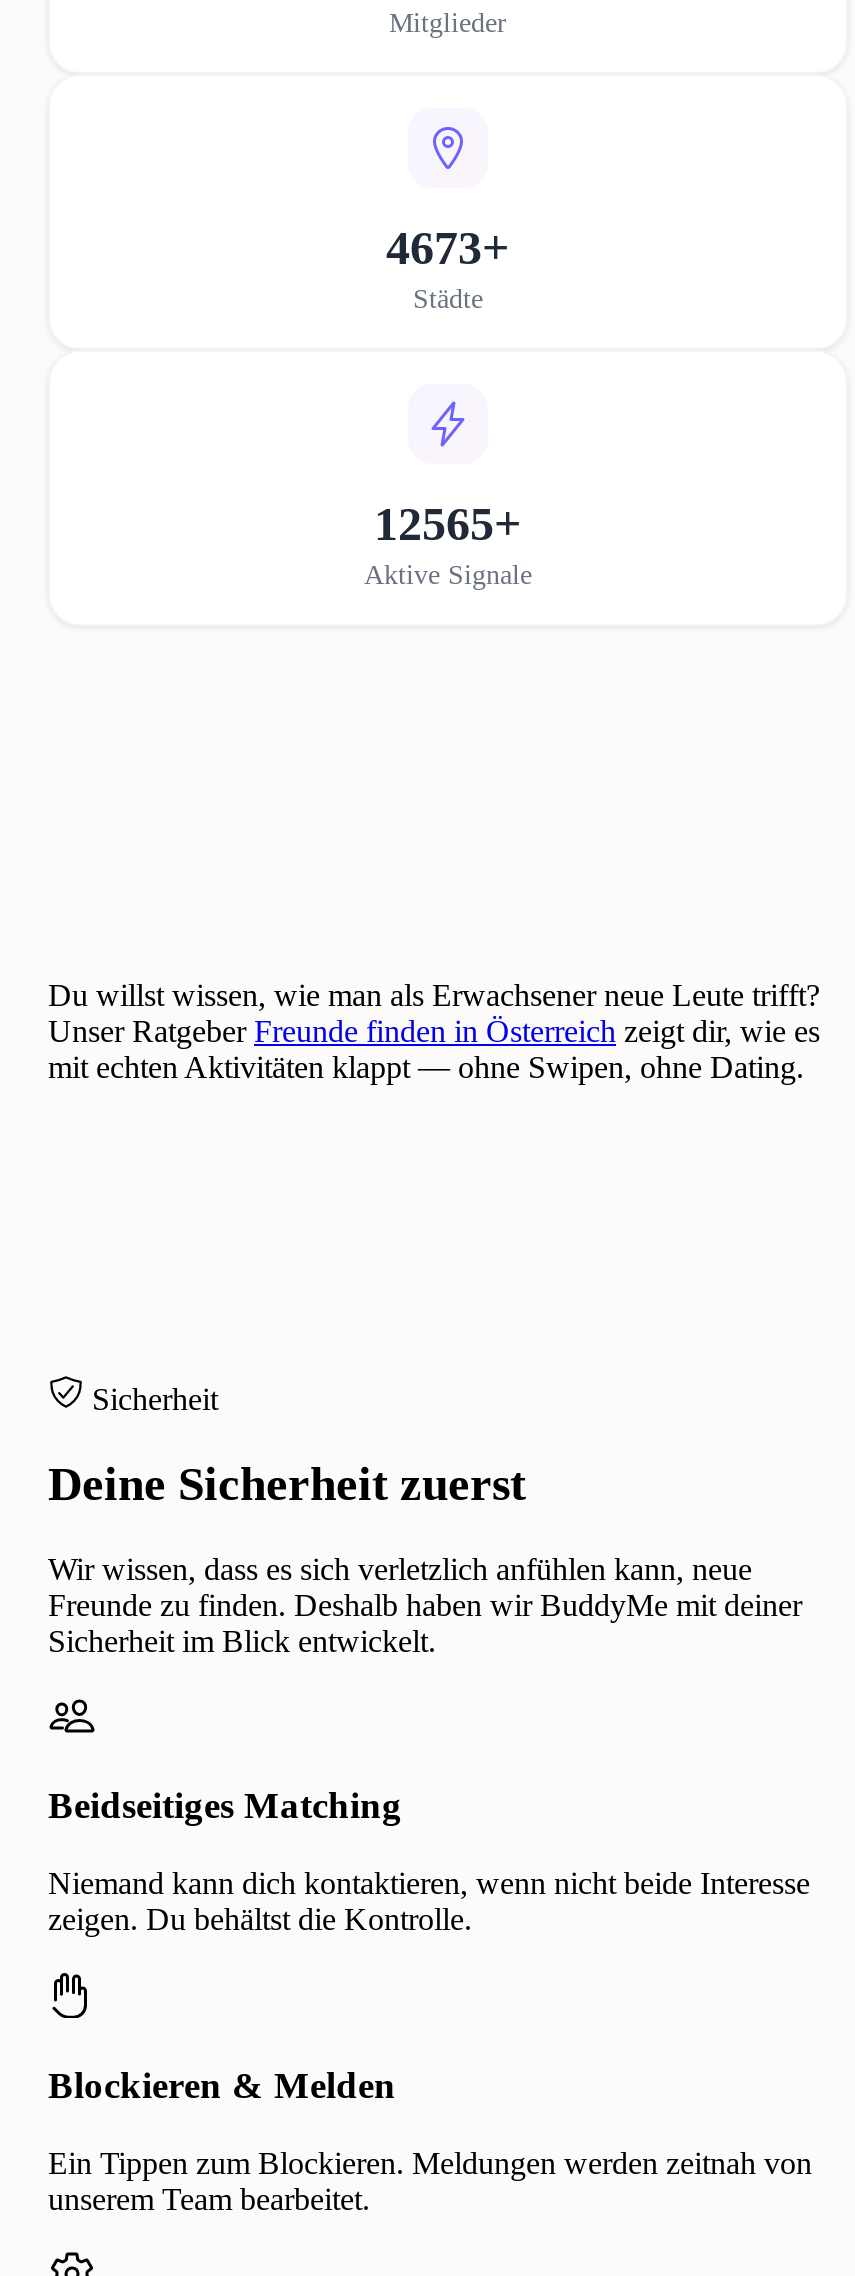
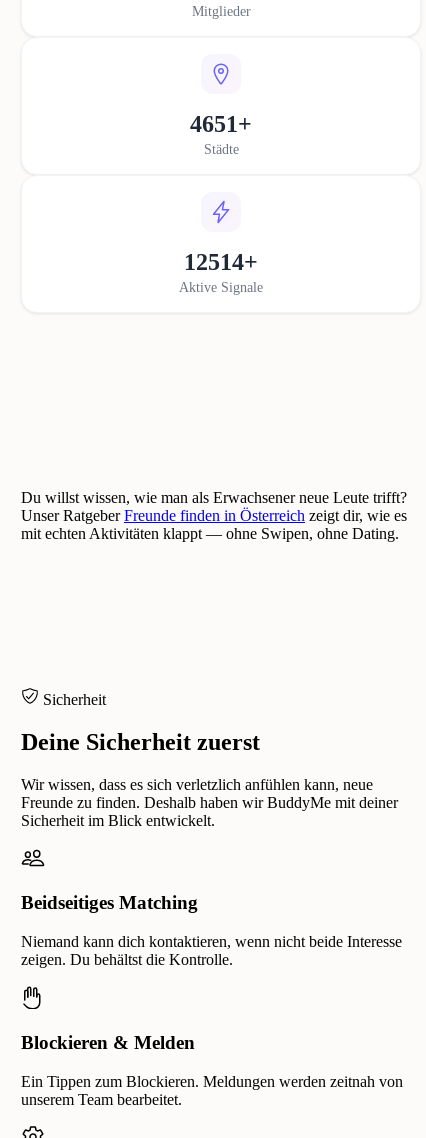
- 4673+
+ 4651+

- 12565+
+ 12514+
